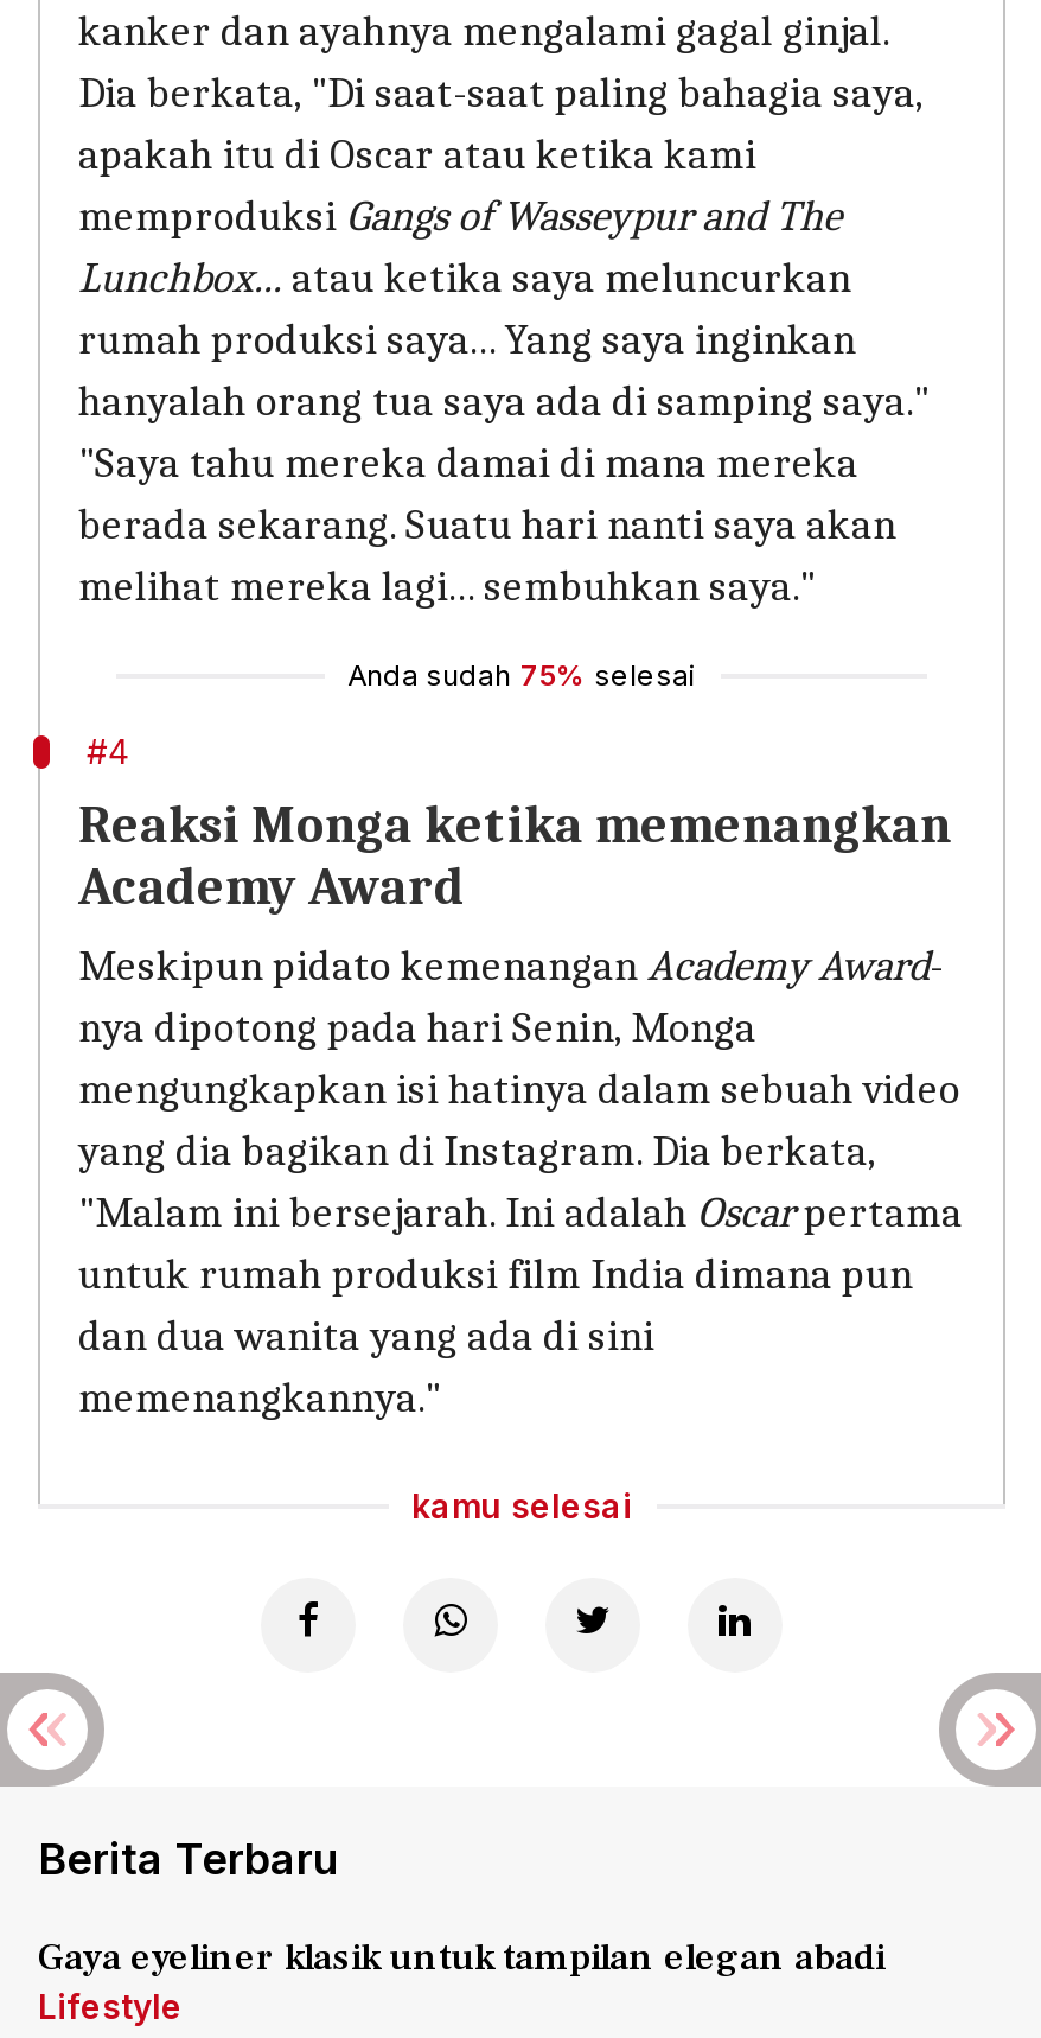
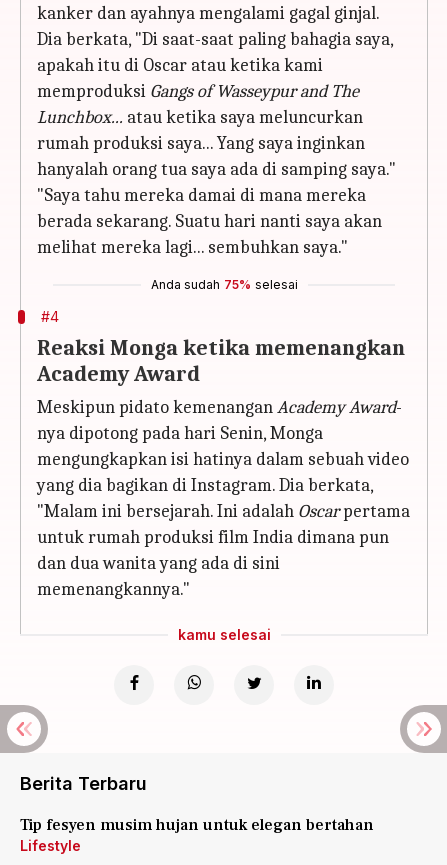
- Gaya eyeliner klasik untuk tampilan elegan abadi
+ Tip fesyen musim hujan untuk elegan bertahan
